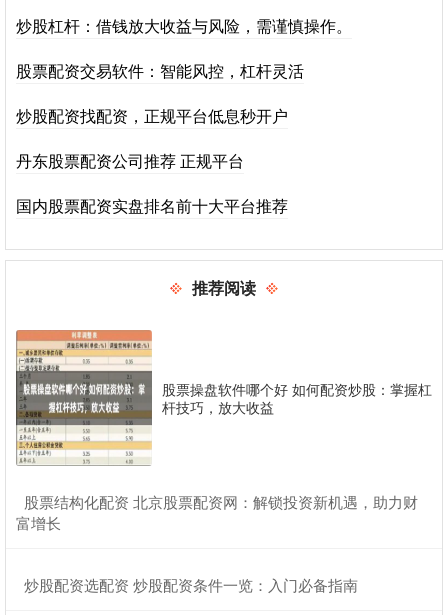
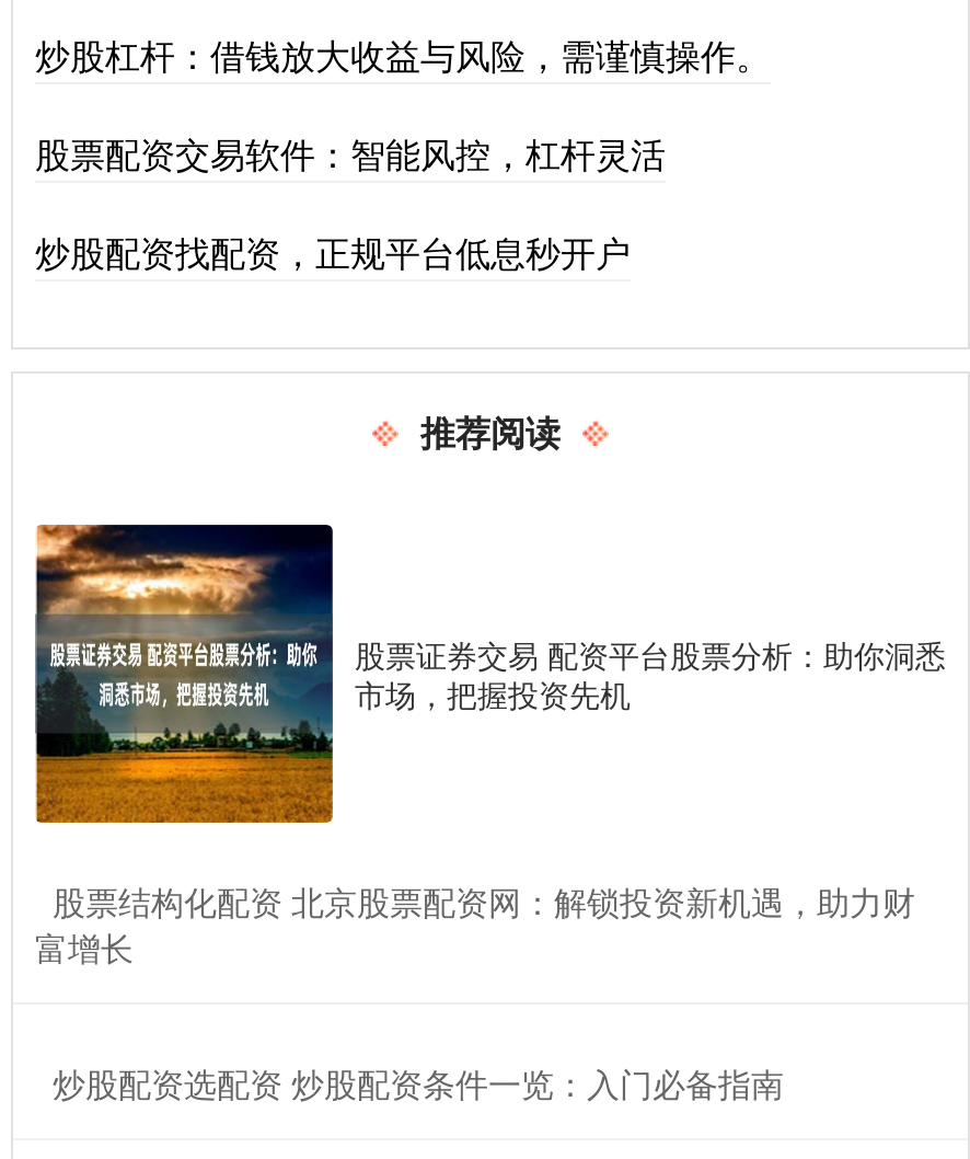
- 丹东股票配资公司推荐 正规平台
- 国内股票配资实盘排名前十大平台推荐

- [image]
- 股票操盘软件哪个好 如何配资炒股：掌握杠
- 杆技巧，放大收益
+ [image]
+ 股票证券交易 配资平台股票分析：助你洞悉
+ 市场，把握投资先机
